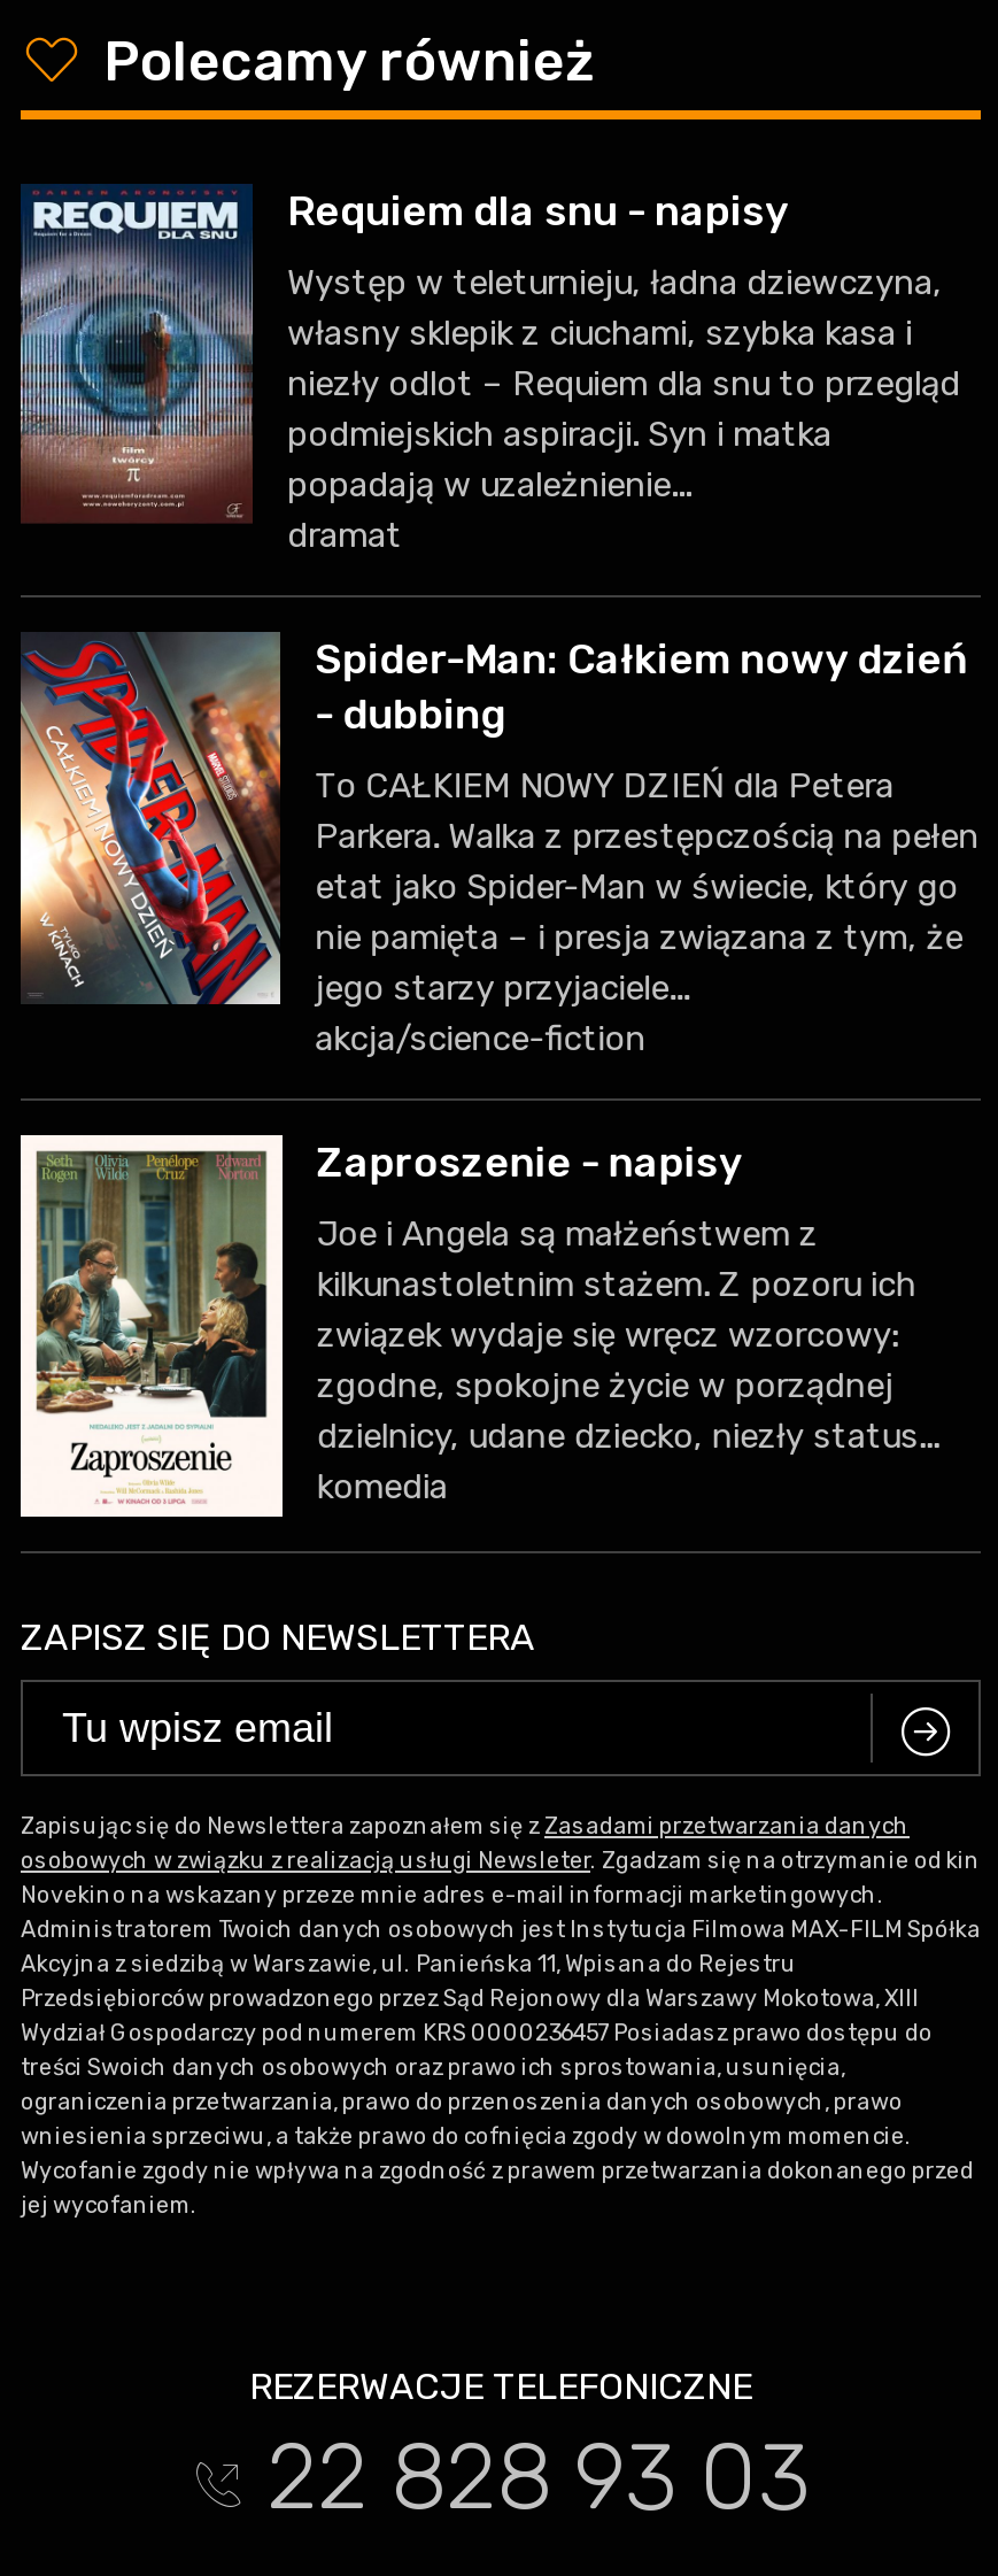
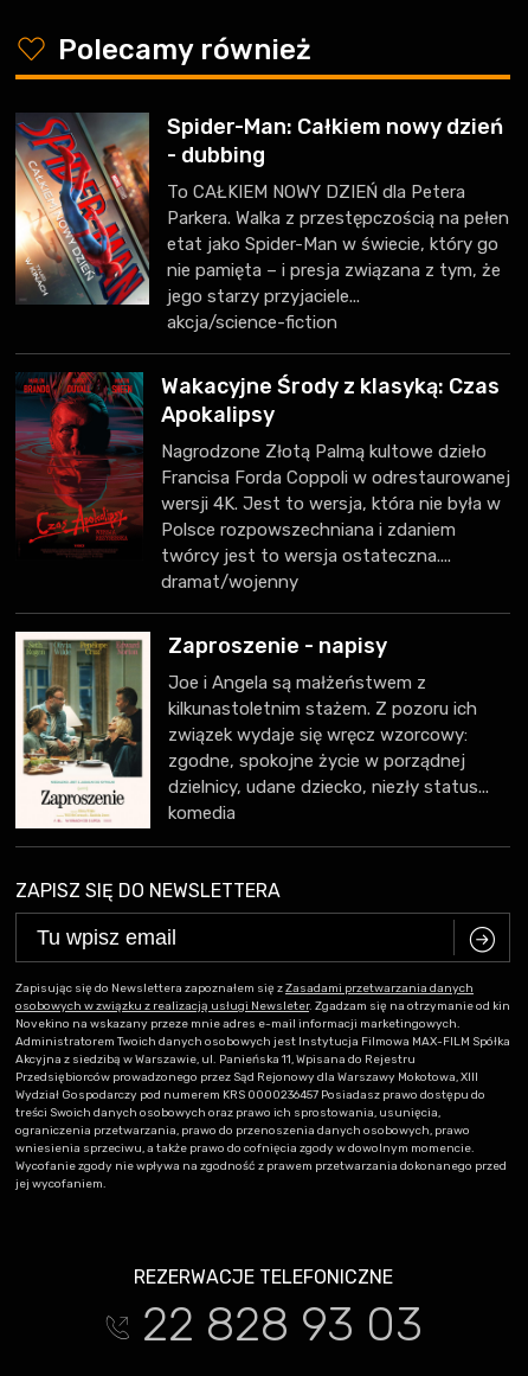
- [image]
- Requiem dla snu - napisy
- Występ w teleturnieju, ładna dziewczyna,
- własny sklepik z ciuchami, szybka kasa i
- niezły odlot – Requiem dla snu to przegląd
- podmiejskich aspiracji. Syn i matka
- popadają w uzależnienie...
- dramat

moved up: [image] | Spider-Man: Całkiem nowy dzień | - dubbing | ... | jego starzy przyjaciele... | akcja/science-fiction

+ [image]
+ Wakacyjne Środy z klasyką: Czas
+ Apokalipsy
+ Nagrodzone Złotą Palmą kultowe dzieło
+ Francisa Forda Coppoli w odrestaurowanej
+ wersji 4K. Jest to wersja, która nie była w
+ Polsce rozpowszechniana i zdaniem
+ twórcy jest to wersja ostateczna....
+ dramat/wojenny
